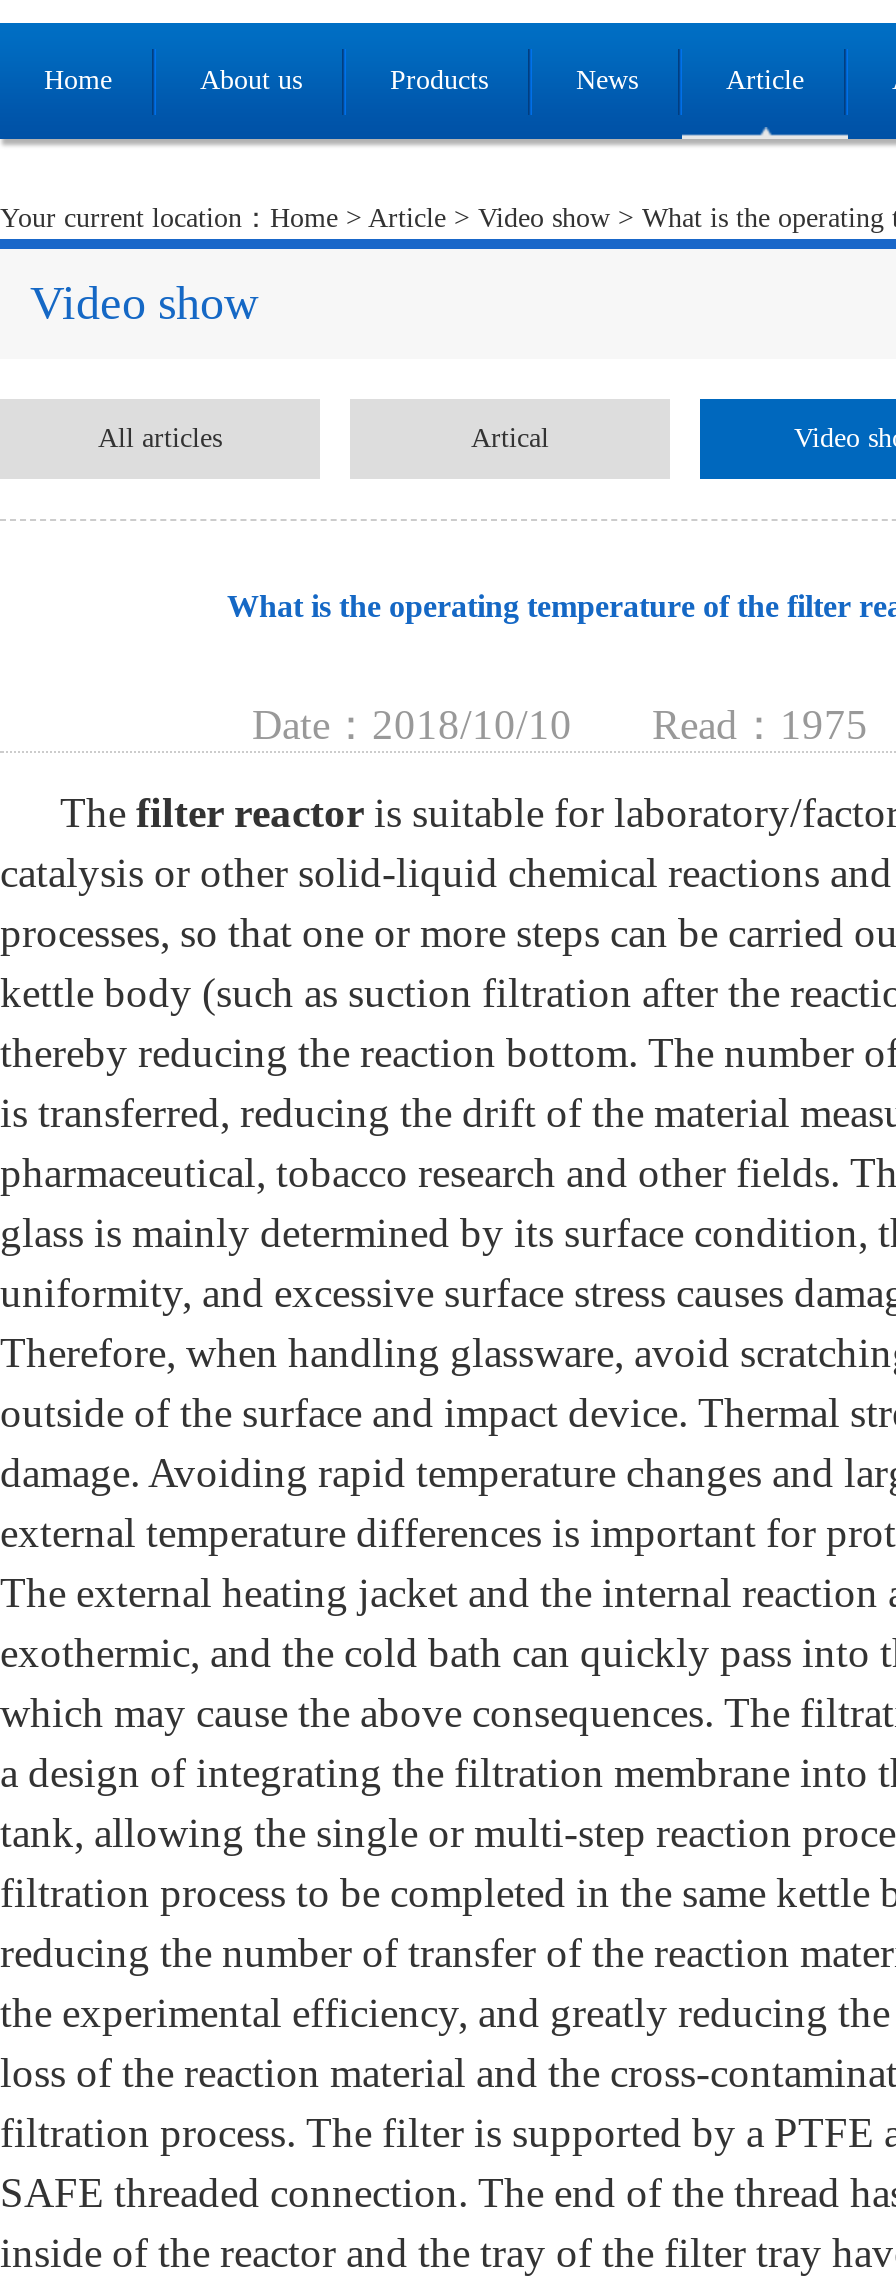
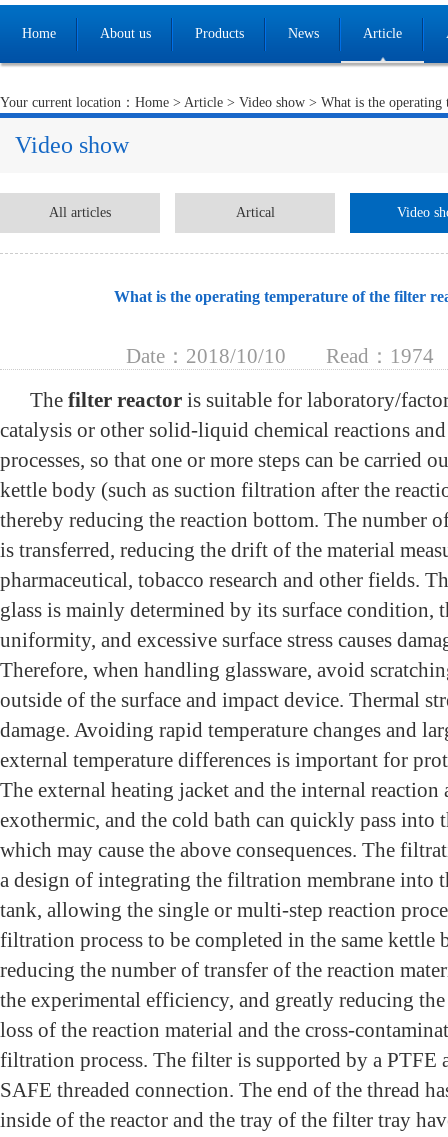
- Date：2018/10/10 Read：1975
+ Date：2018/10/10 Read：1974
